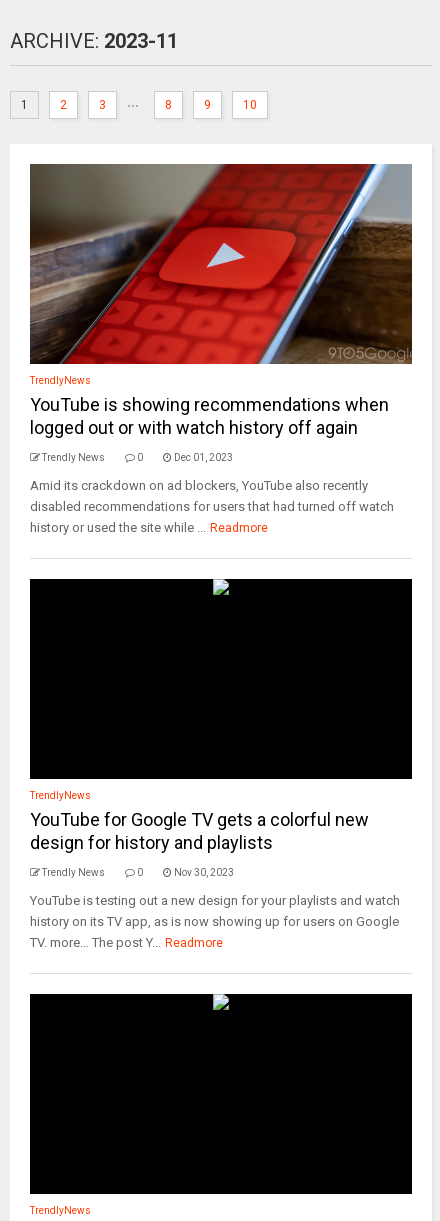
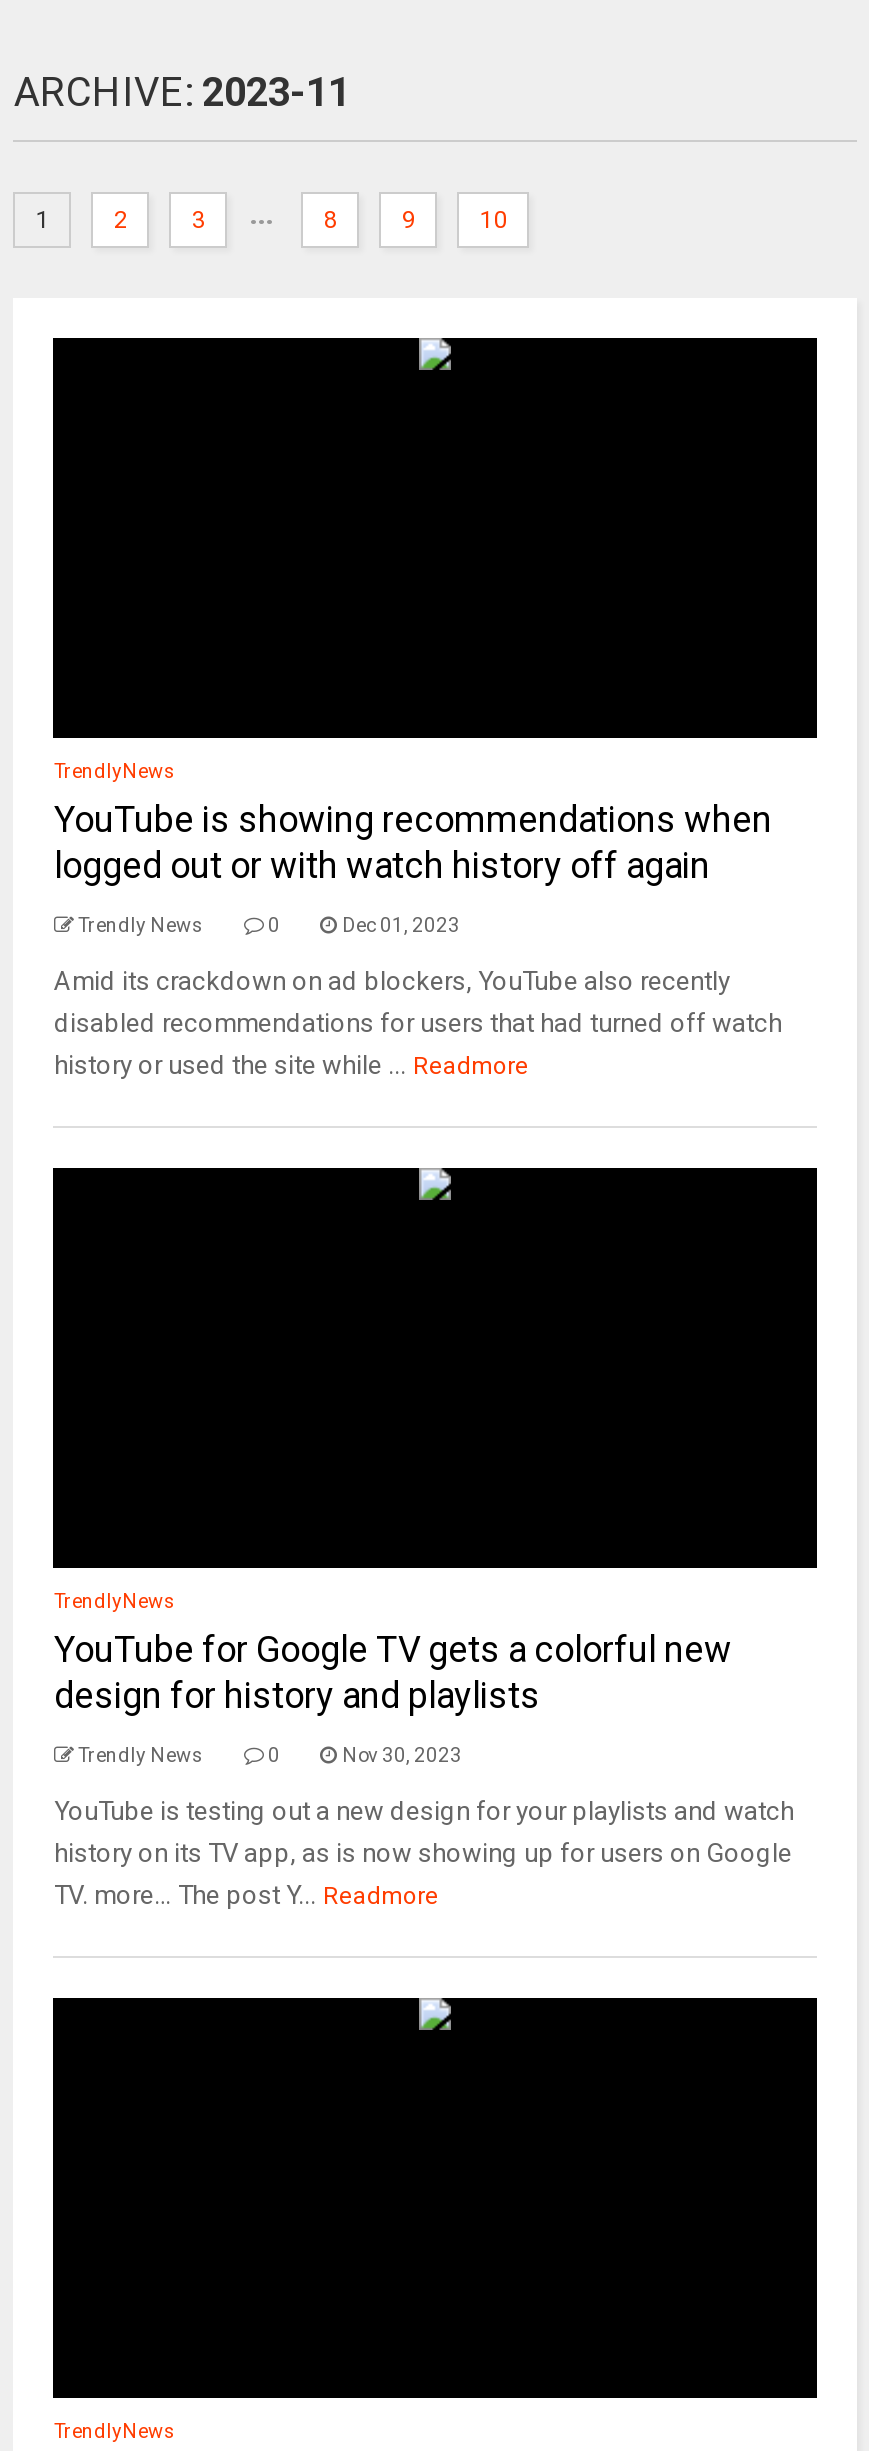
- [image]
